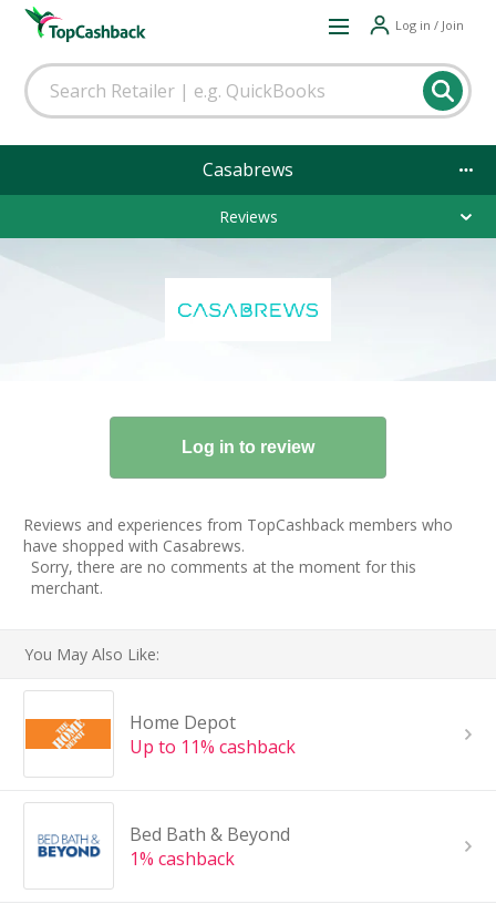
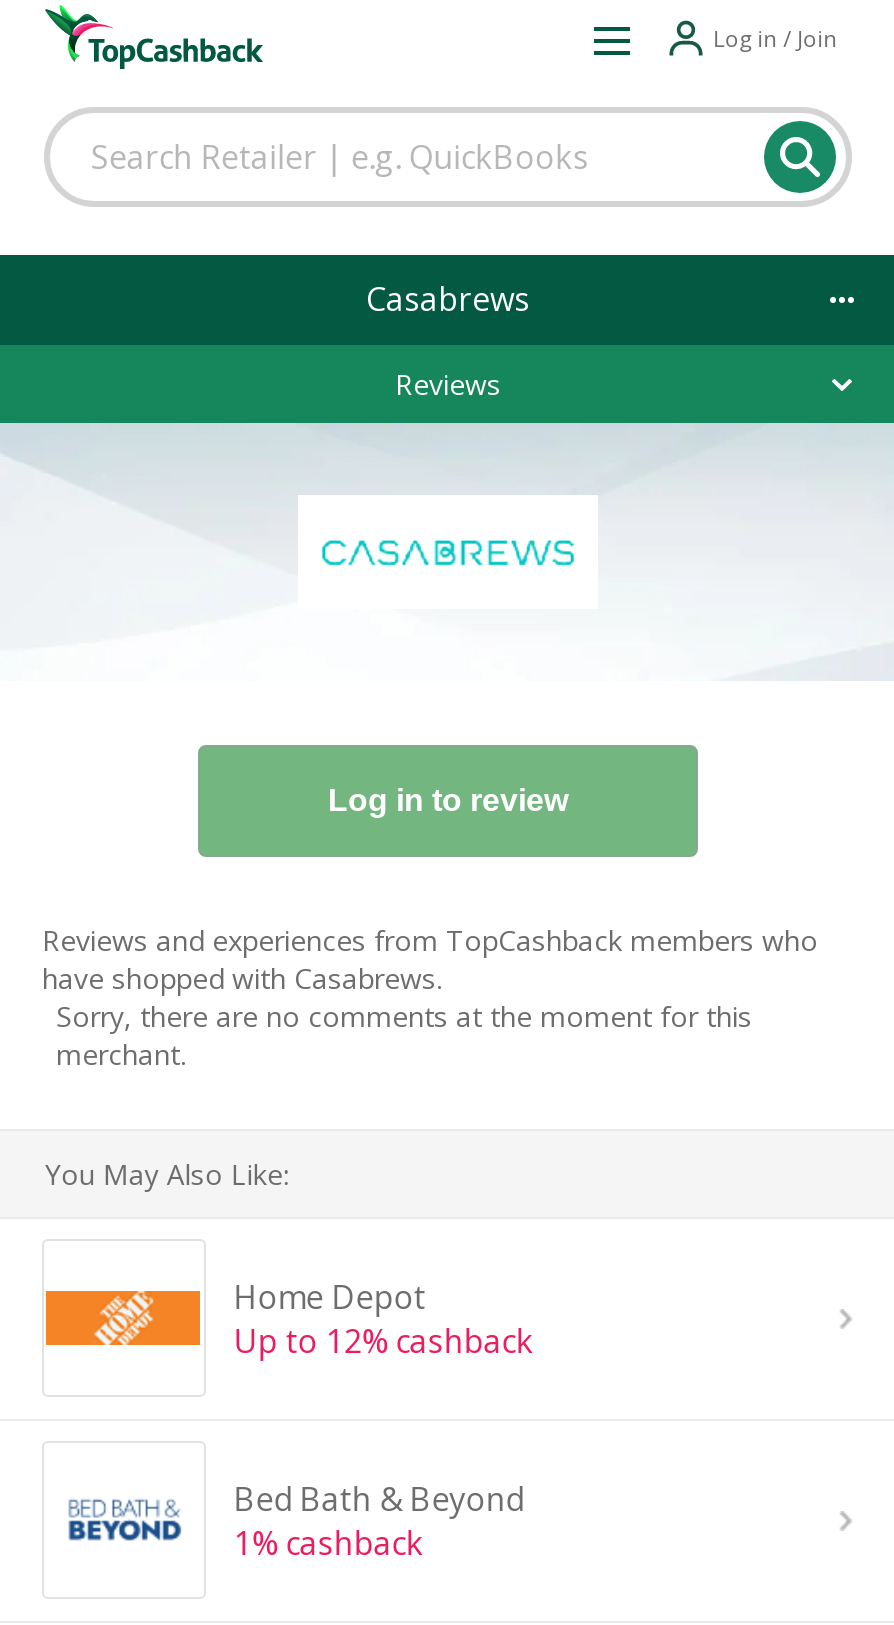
- Up to 11% cashback
+ Up to 12% cashback
